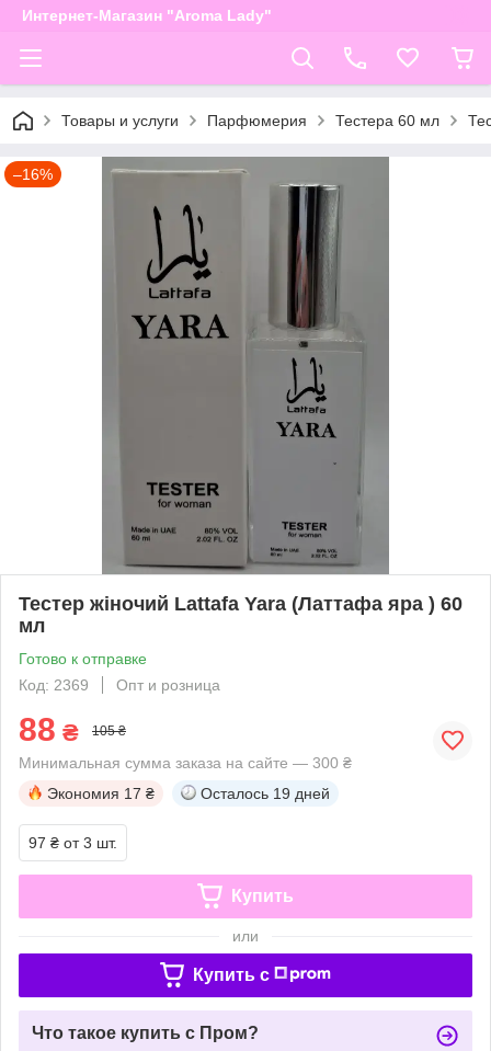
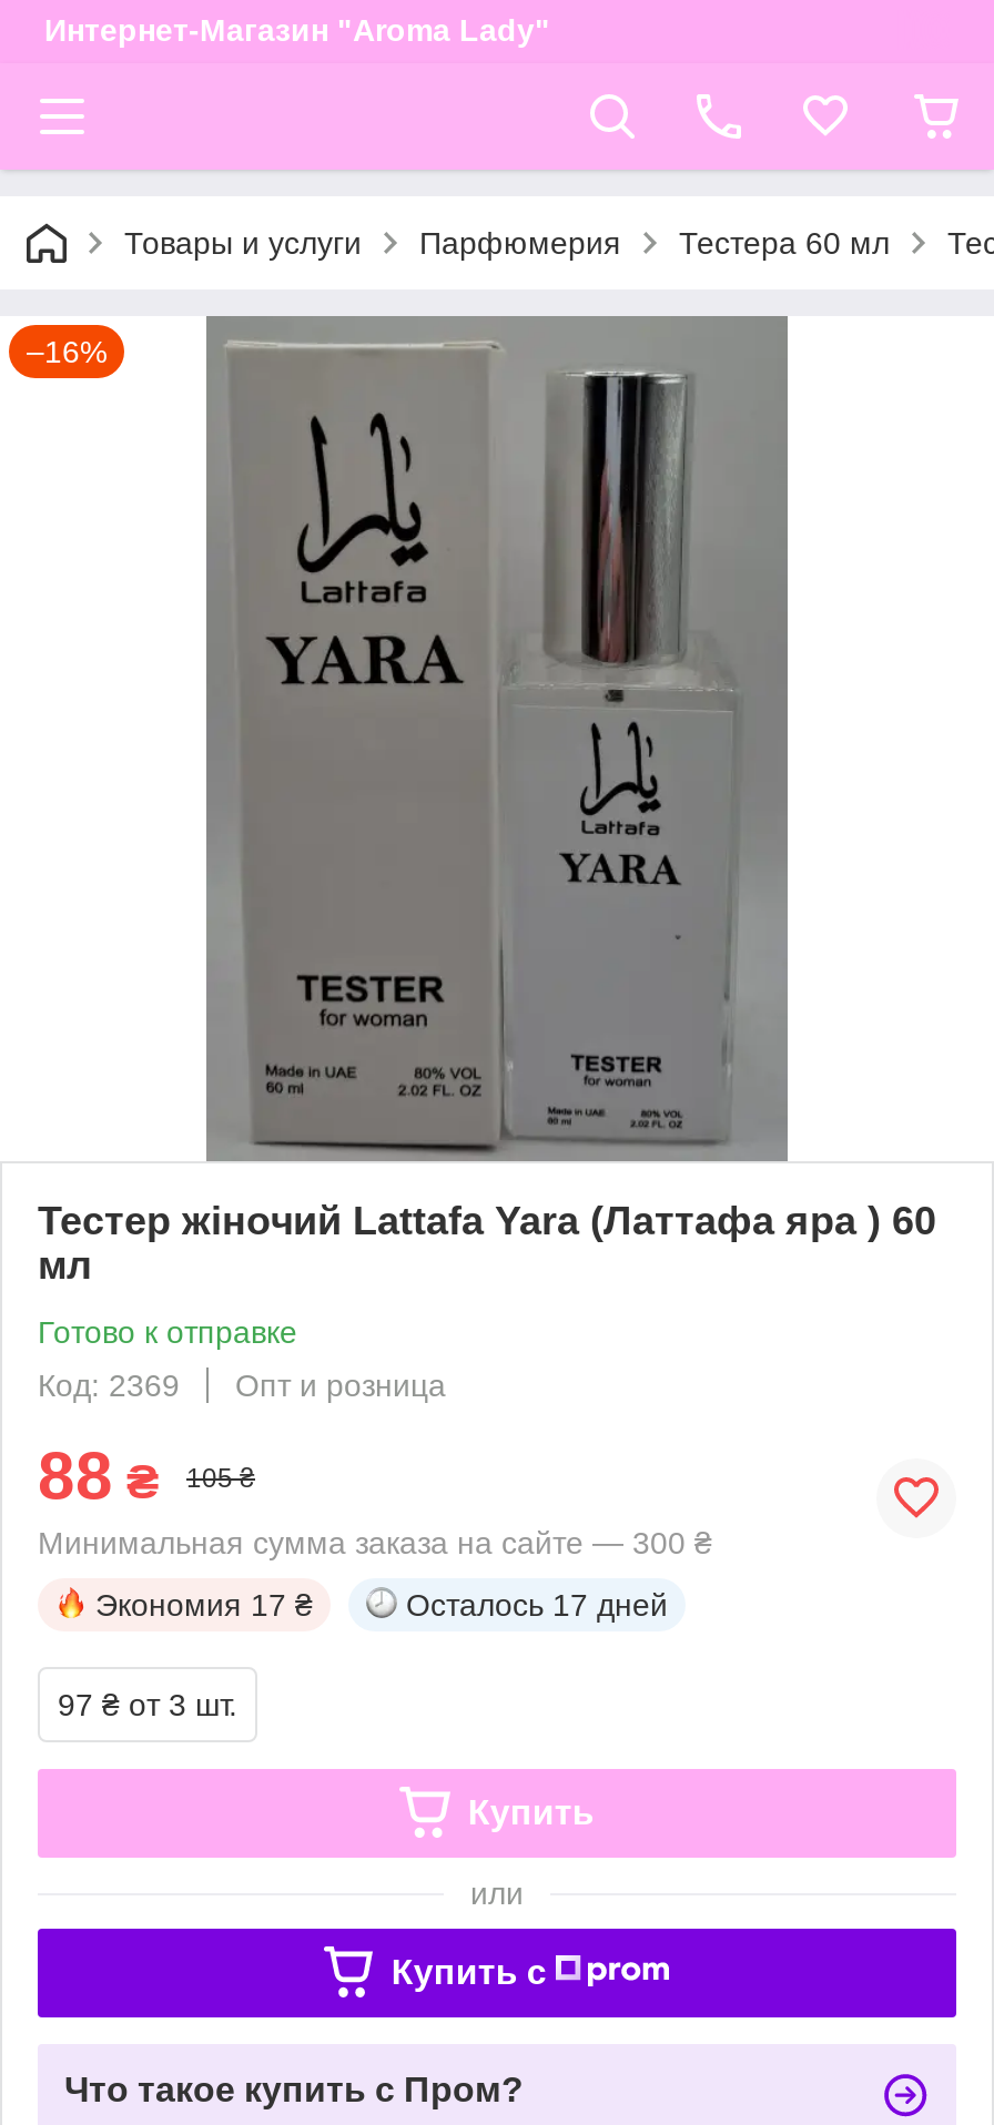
- Осталось 19 дней
+ Осталось 17 дней
